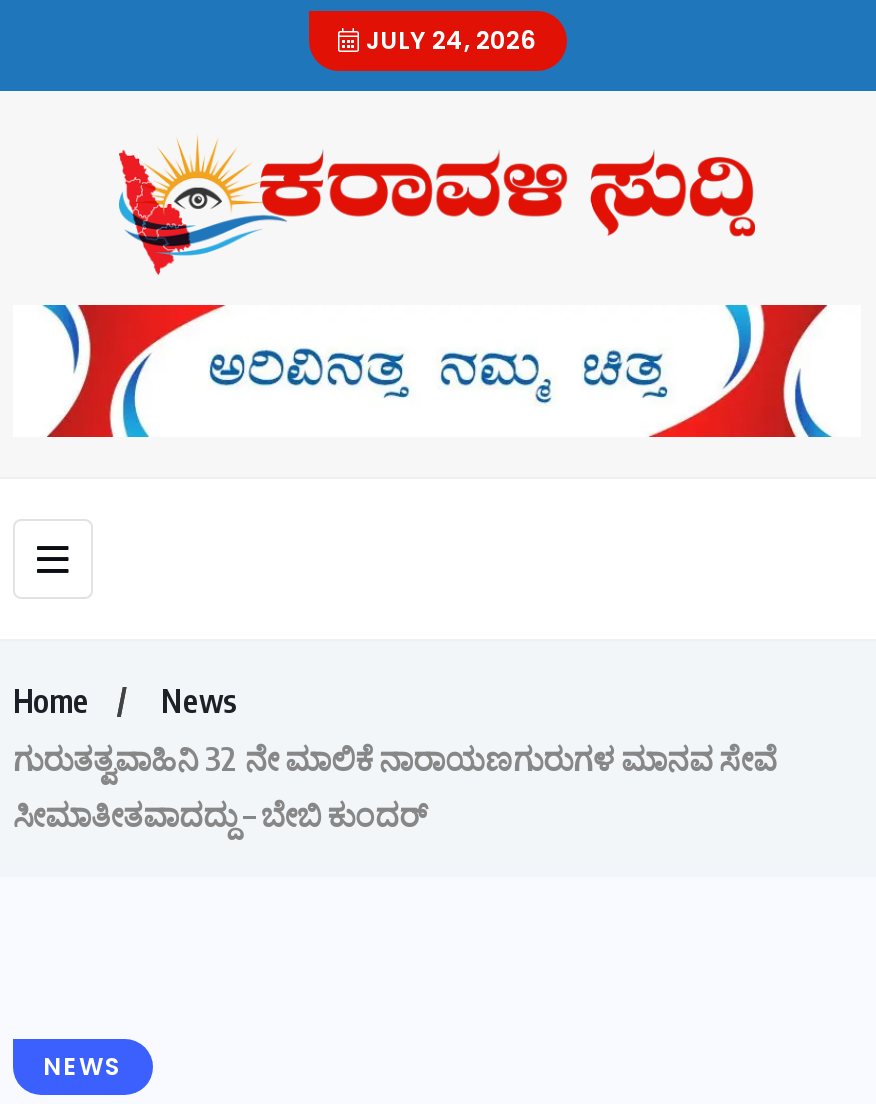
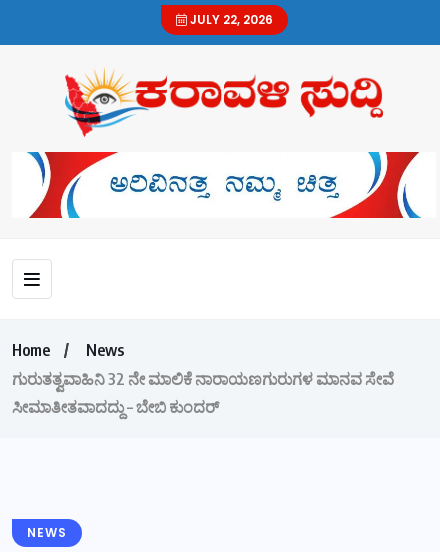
- JULY 24, 2026
+ JULY 22, 2026
